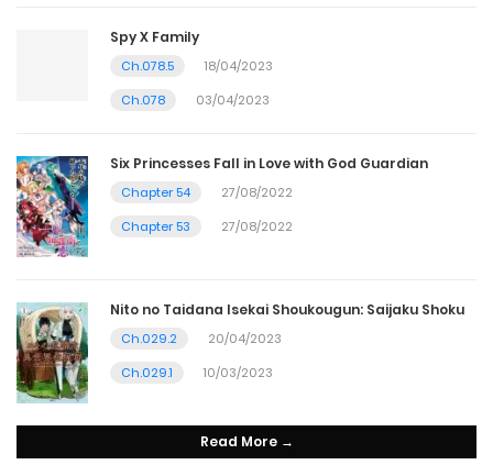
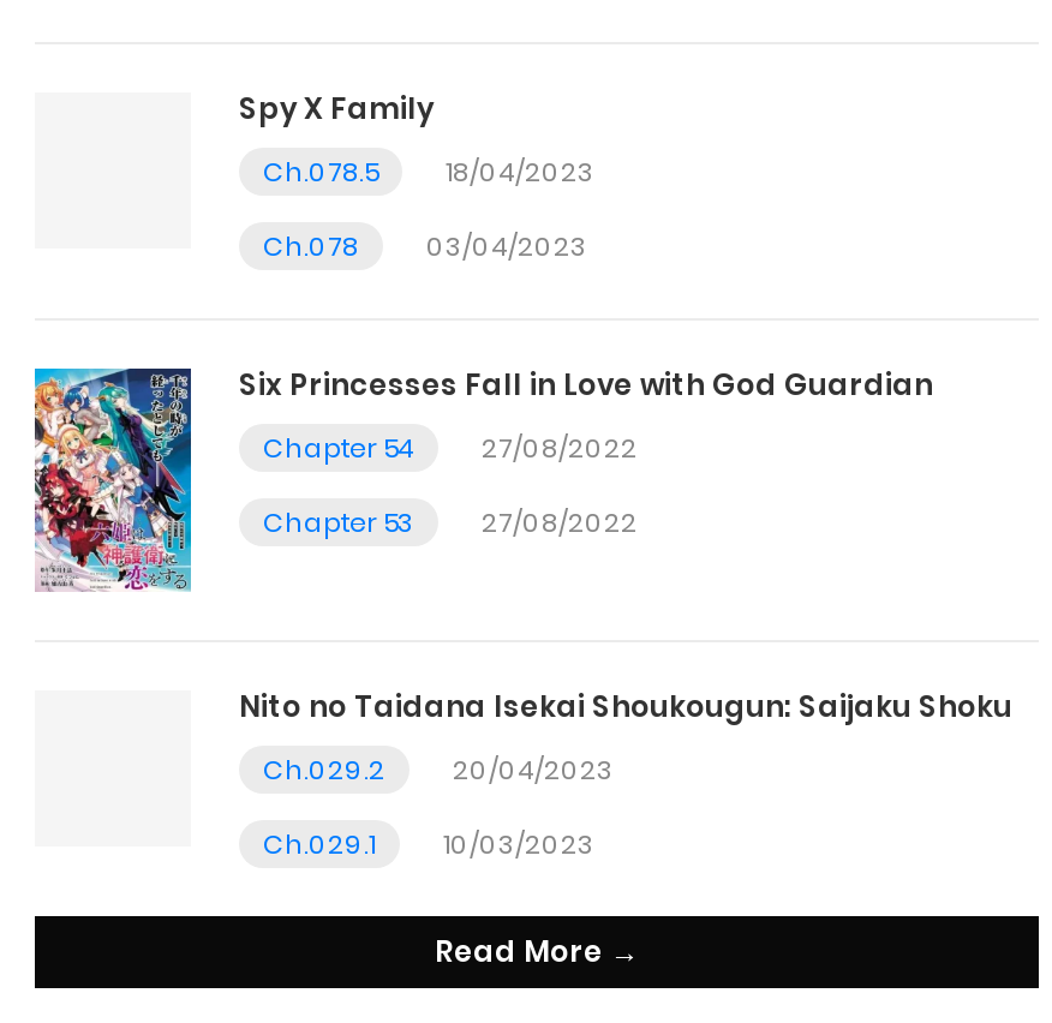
- [image]
